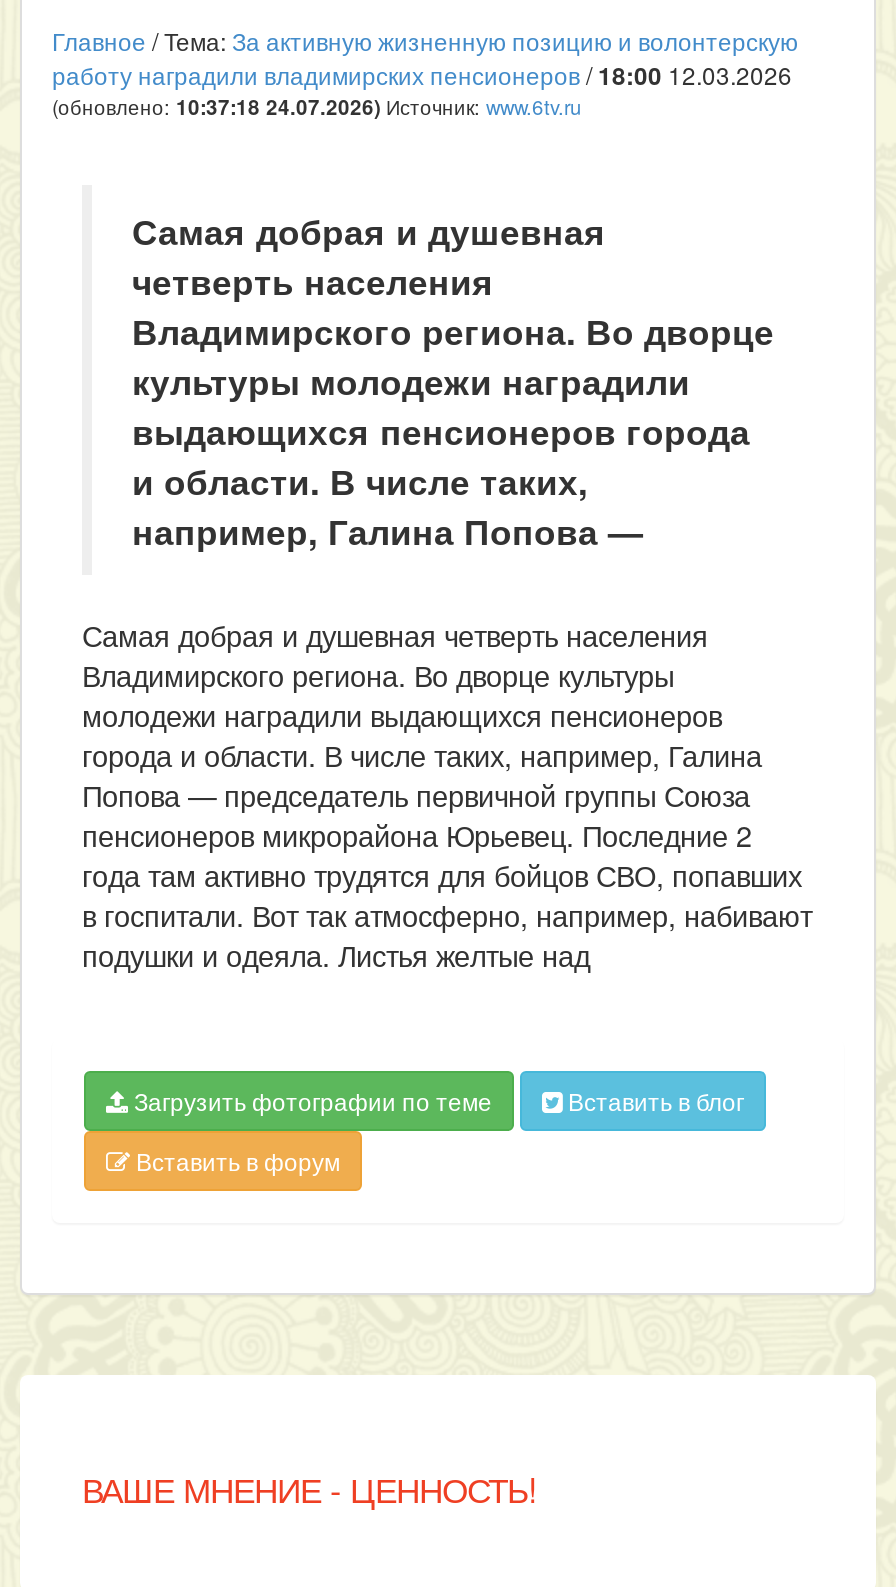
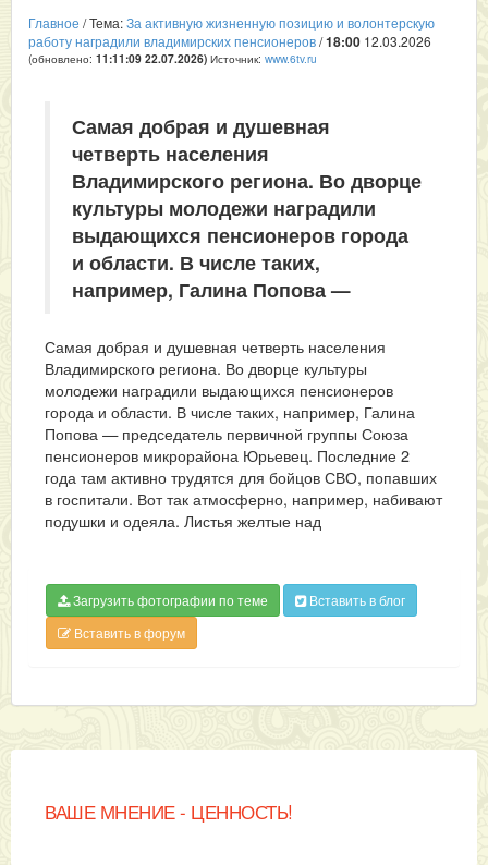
- (обновлено: 10:37:18 24.07.2026) Источник: www.6tv.ru
+ (обновлено: 11:11:09 22.07.2026) Источник: www.6tv.ru
